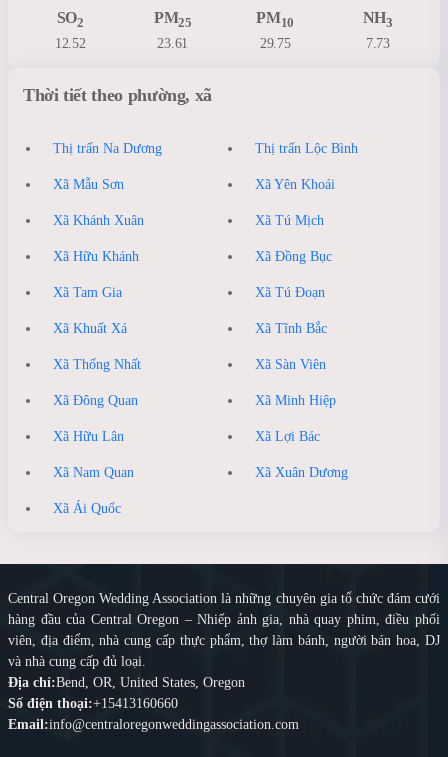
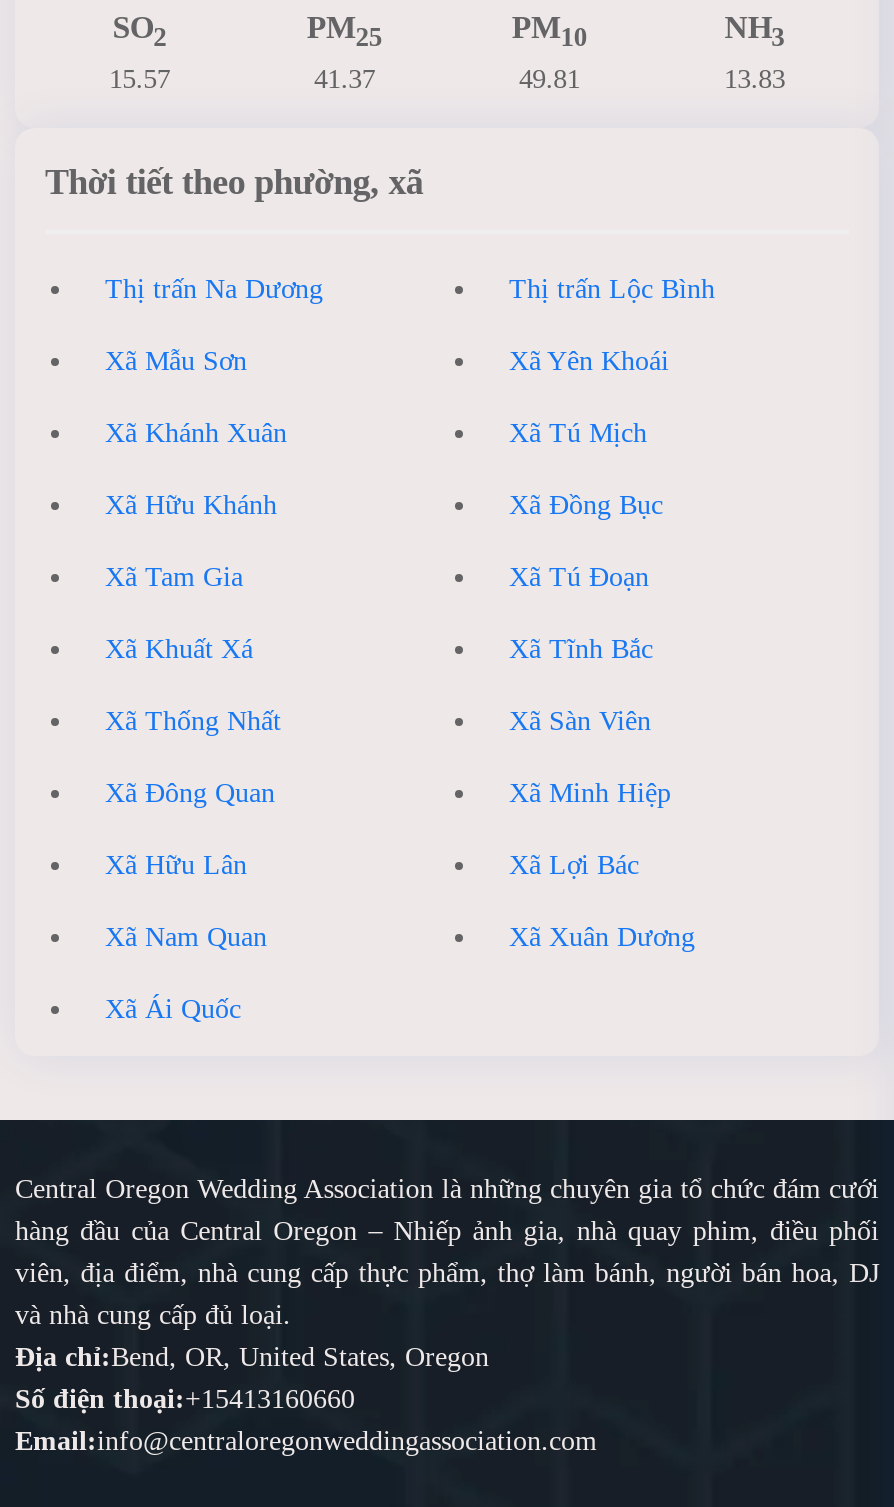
- 12.52
+ 15.57

- 23.61
+ 41.37

- 29.75
+ 49.81

- 7.73
+ 13.83
